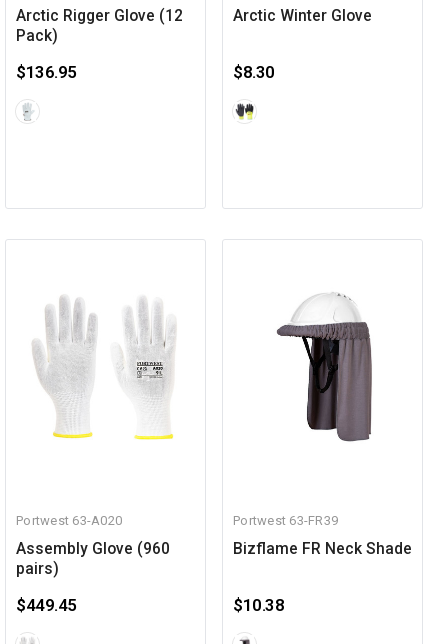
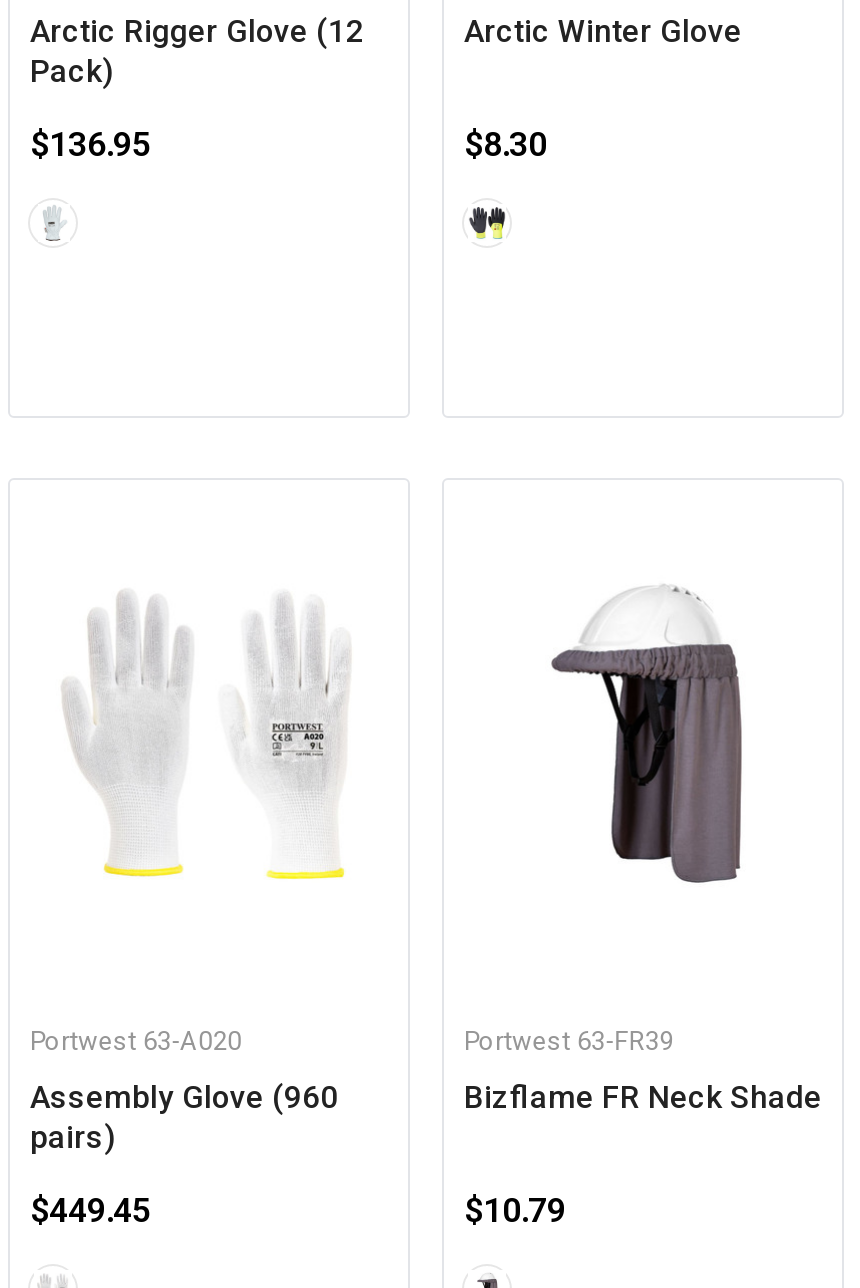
- $10.38
+ $10.79
